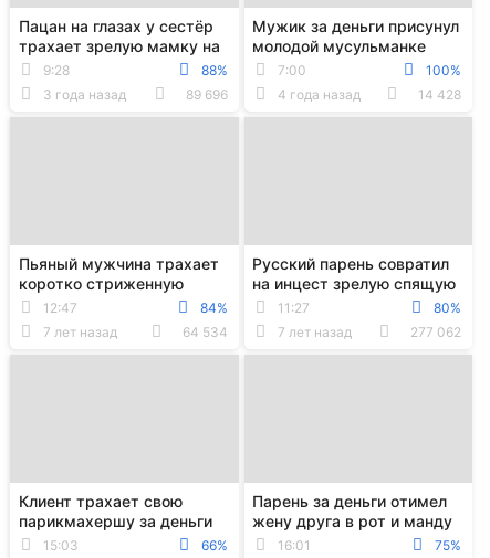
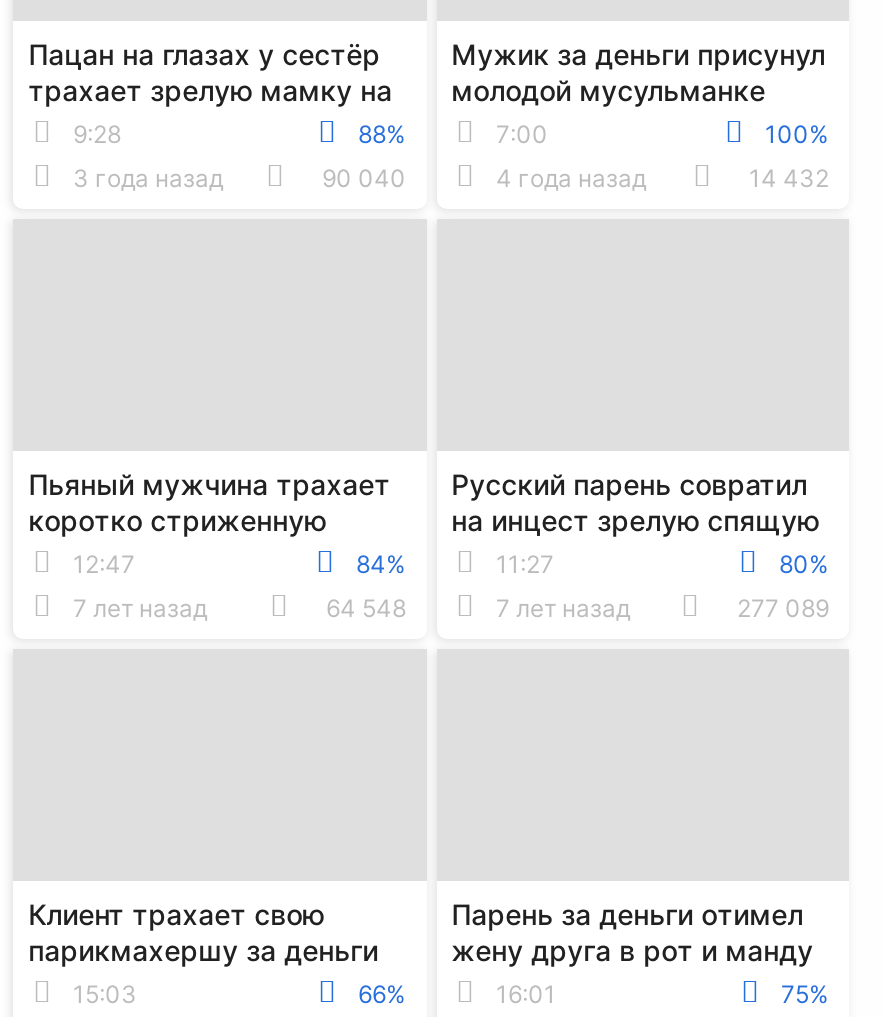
- 89 696
+ 90 040

- 14 428
+ 14 432

- 64 534
+ 64 548

- 277 062
+ 277 089
